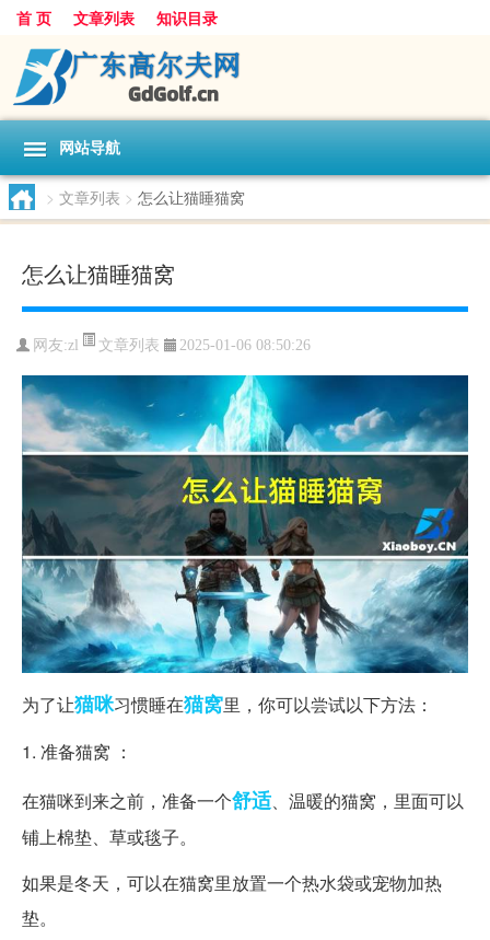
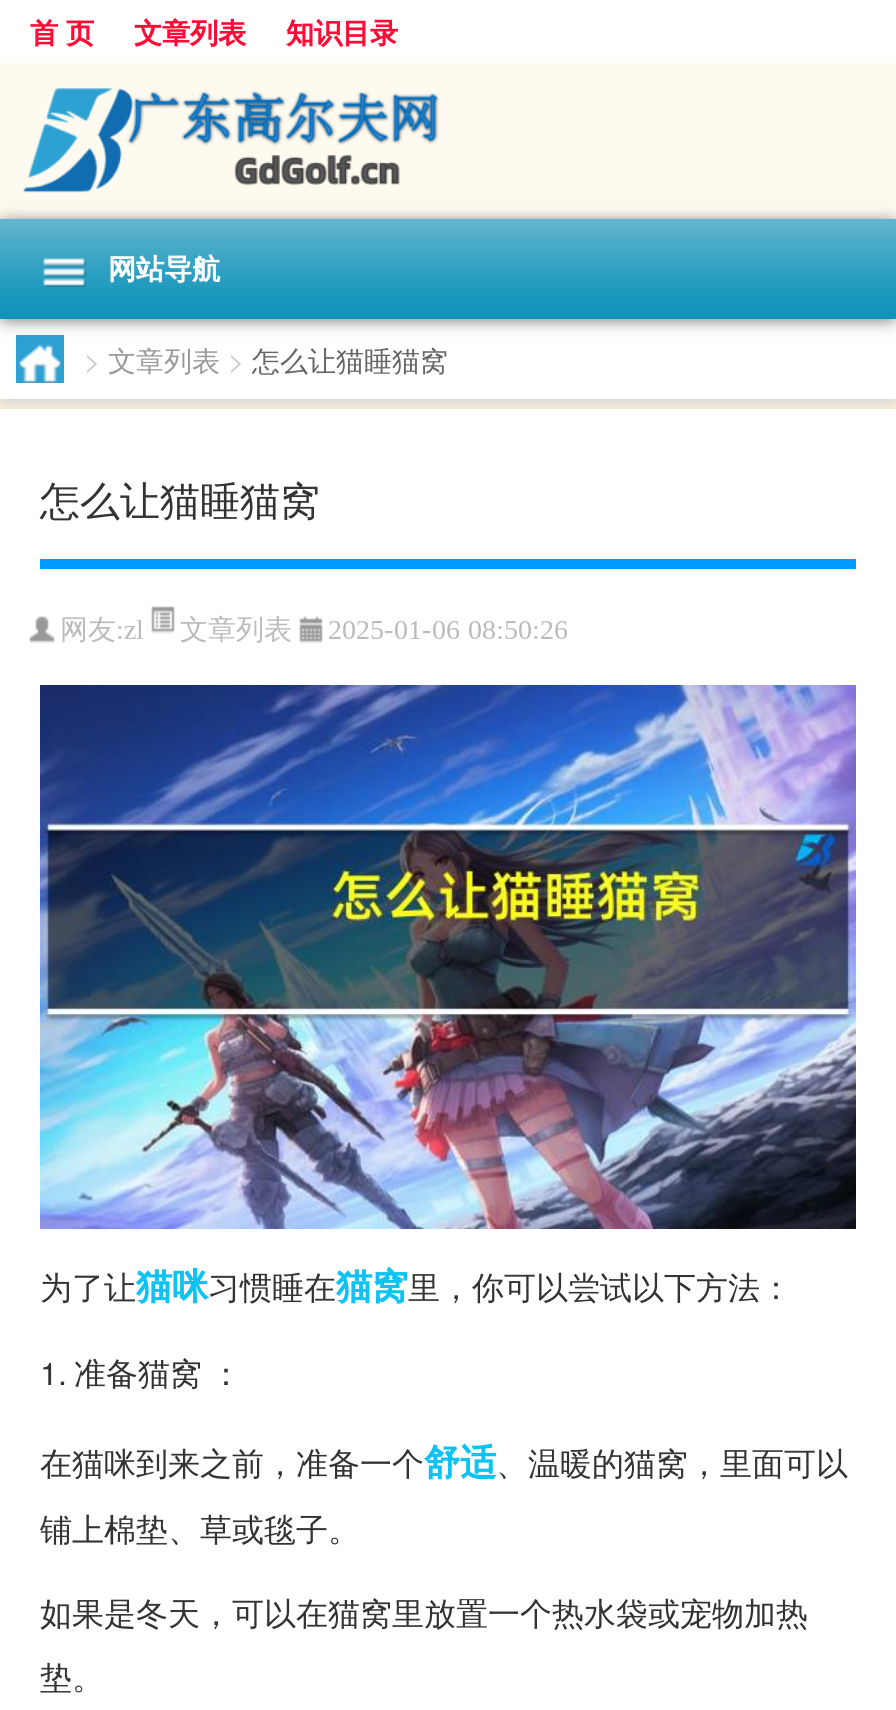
- [image]
+ [image]
